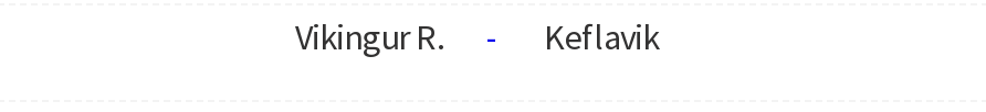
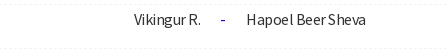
- Keflavik
+ Hapoel Beer Sheva
